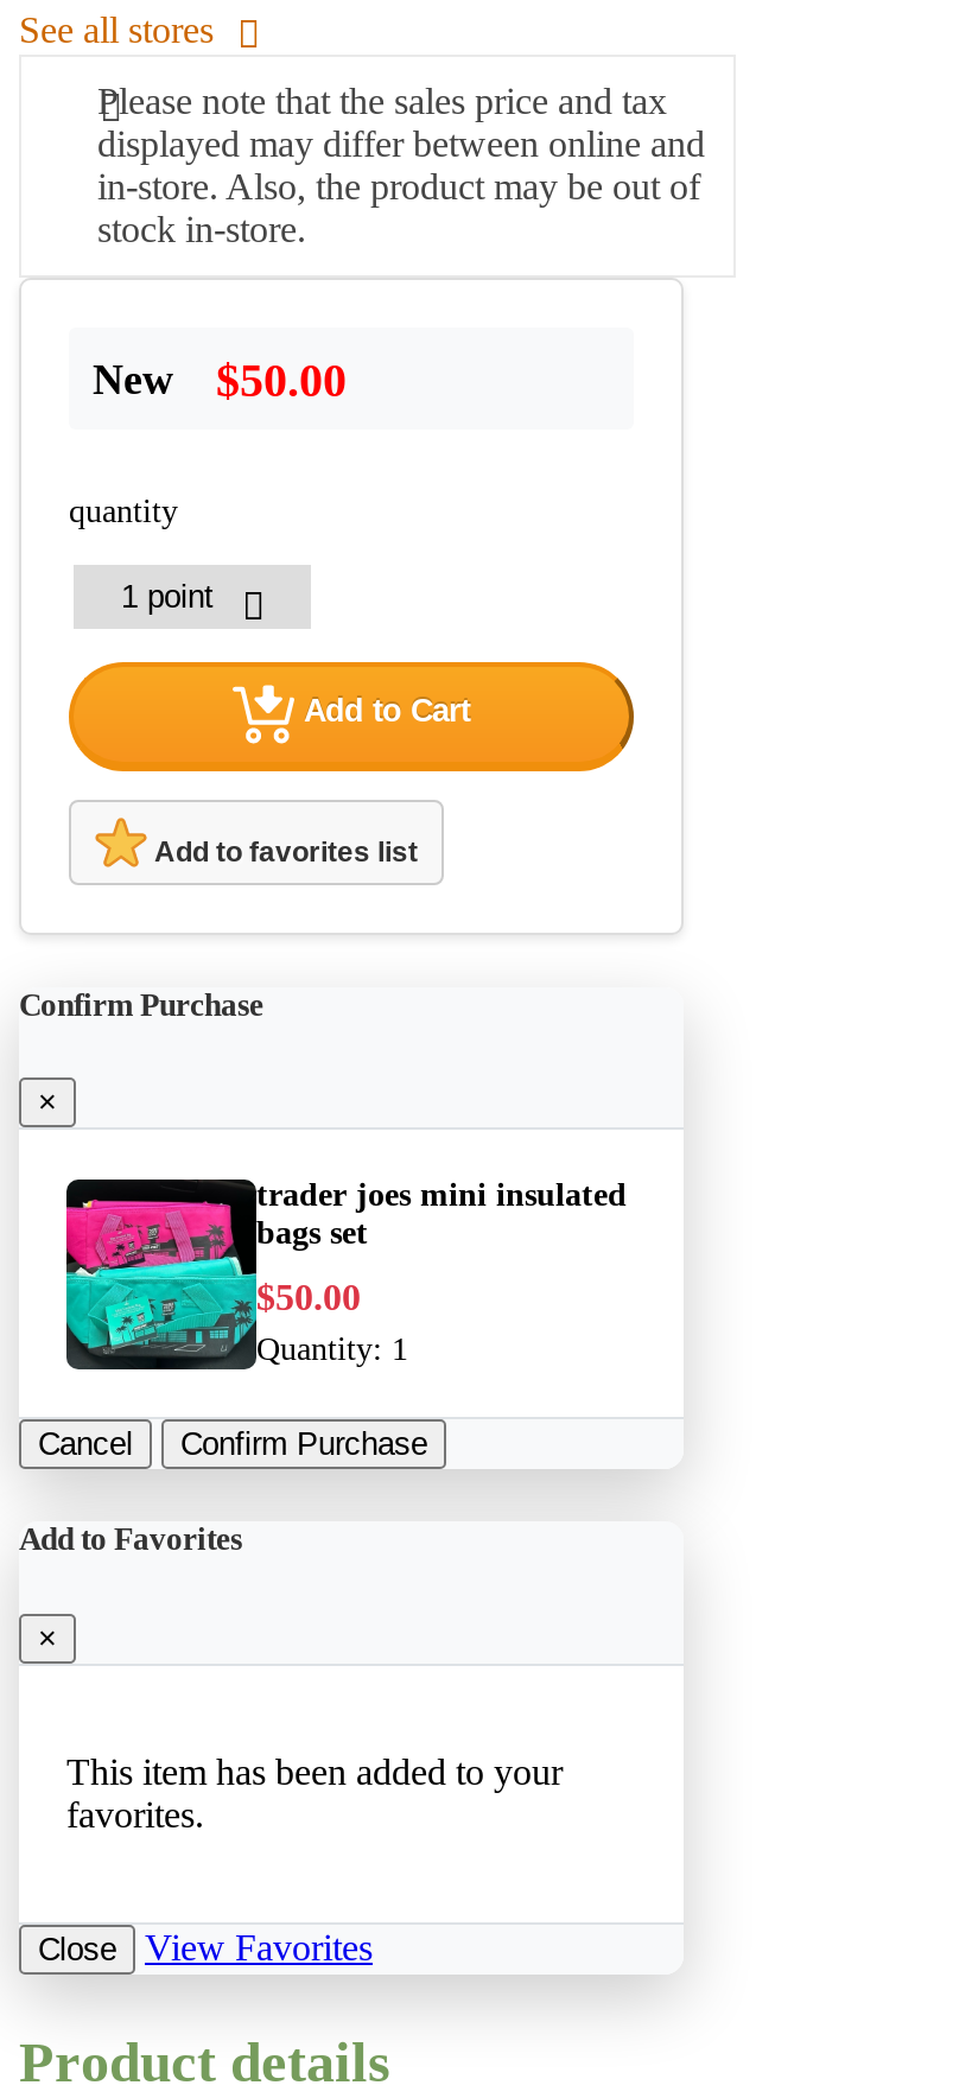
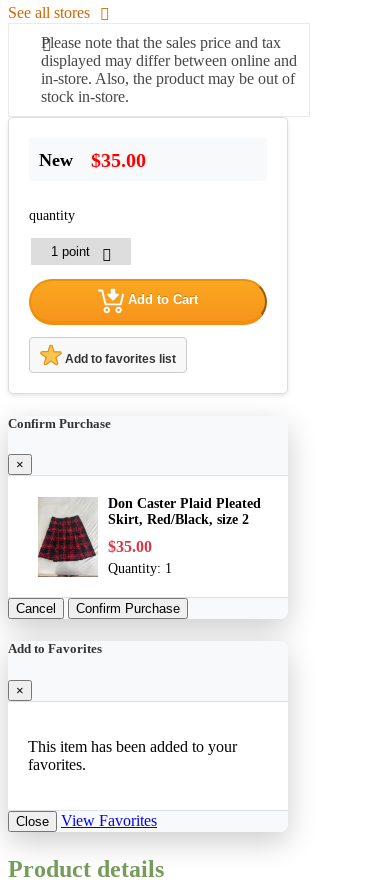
- New $50.00
+ New $35.00

- [image]
- trader joes mini insulated
- bags set
+ [image]
+ Don Caster Plaid Pleated
+ Skirt, Red/Black, size 2

- $50.00
+ $35.00
